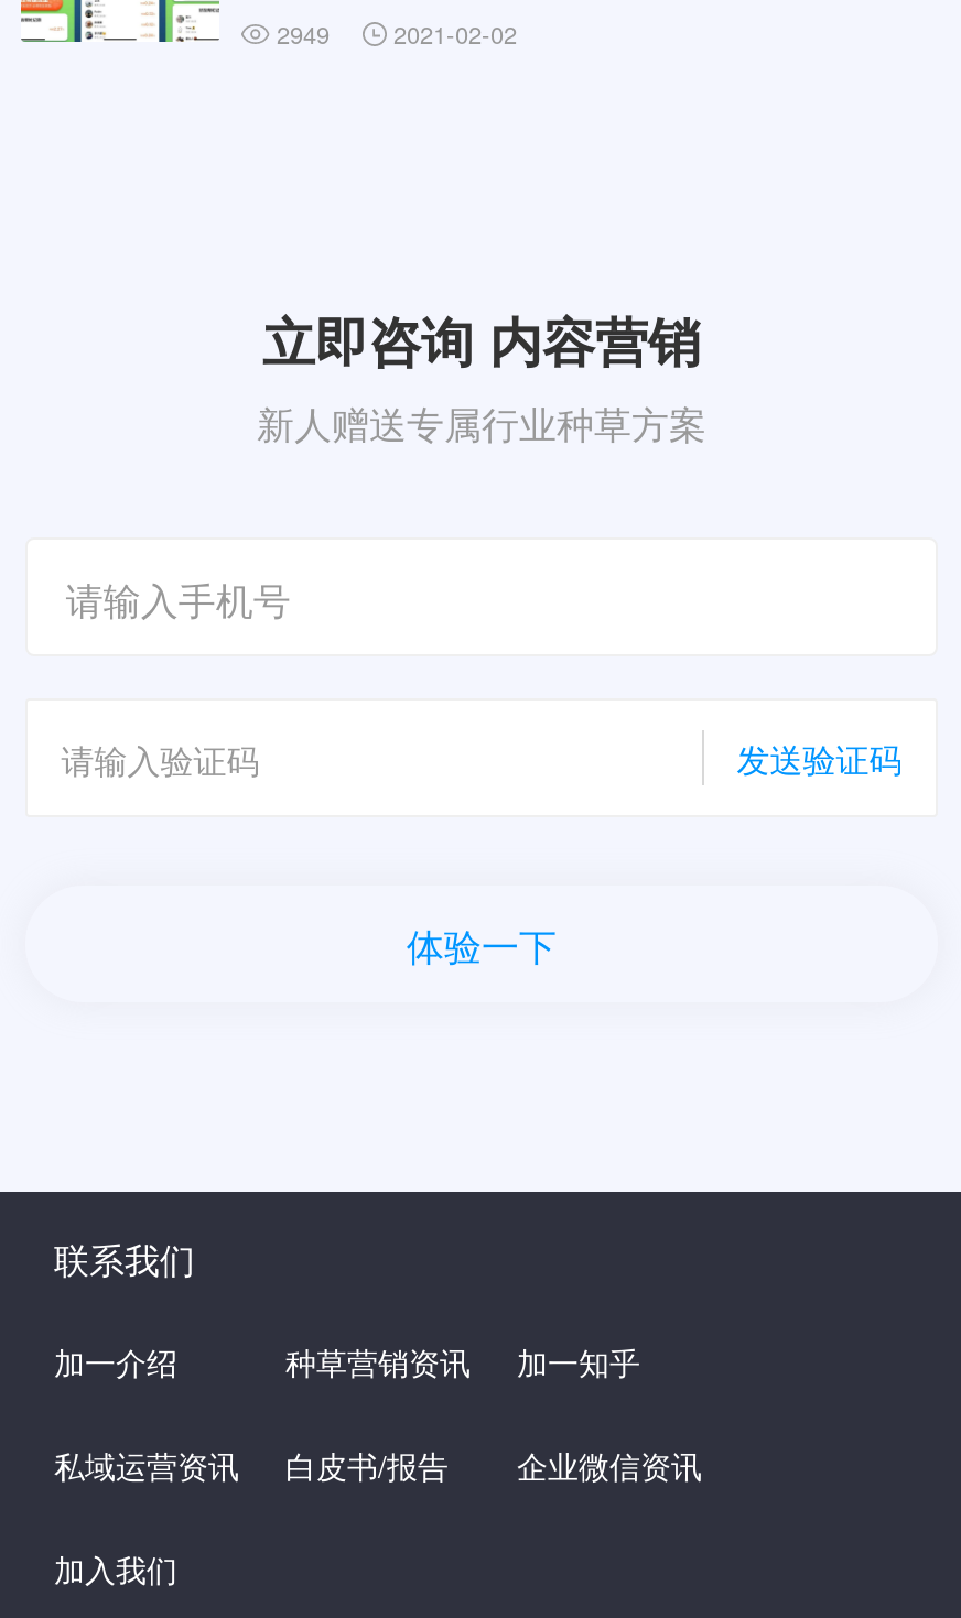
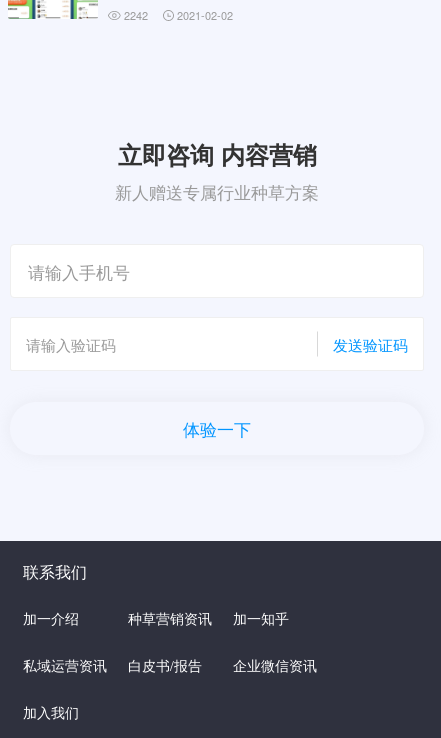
- 2949 2021-02-02
+ 2242 2021-02-02
